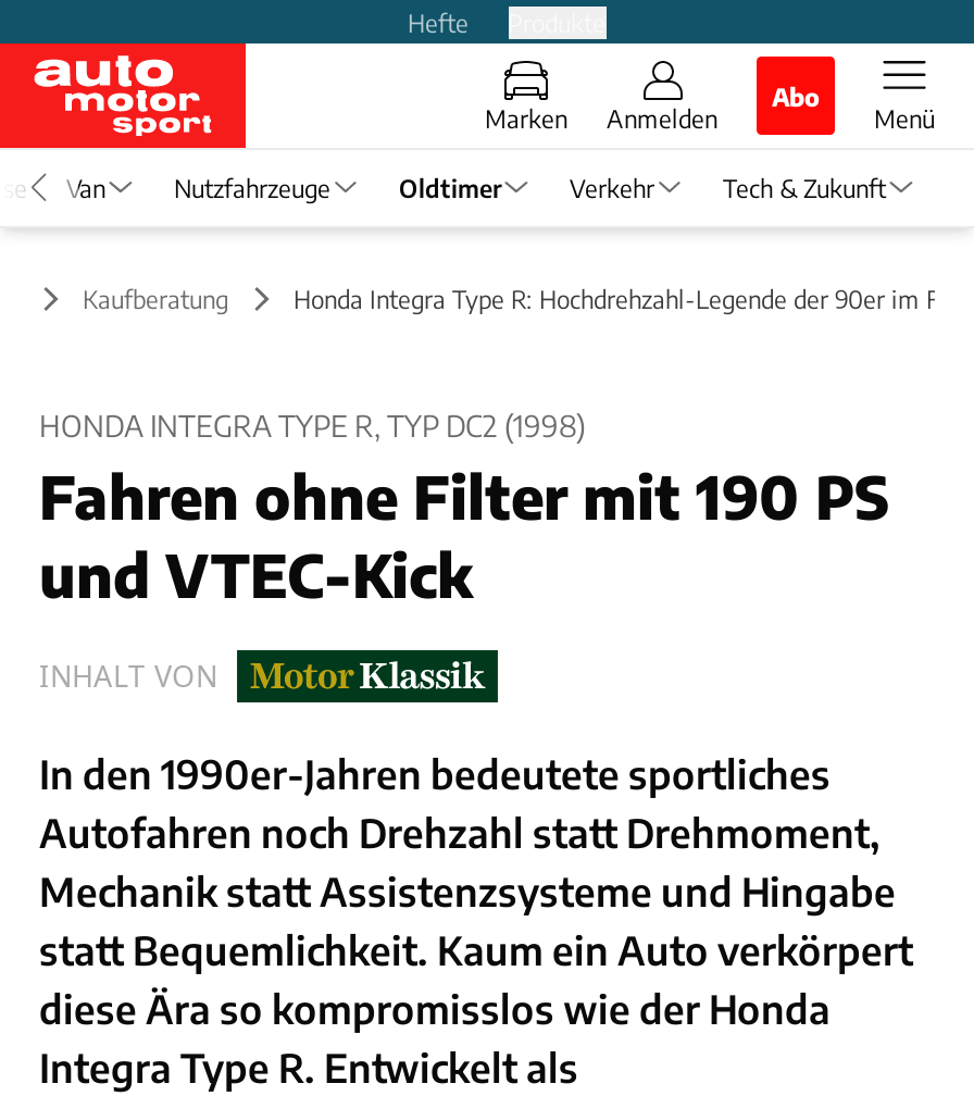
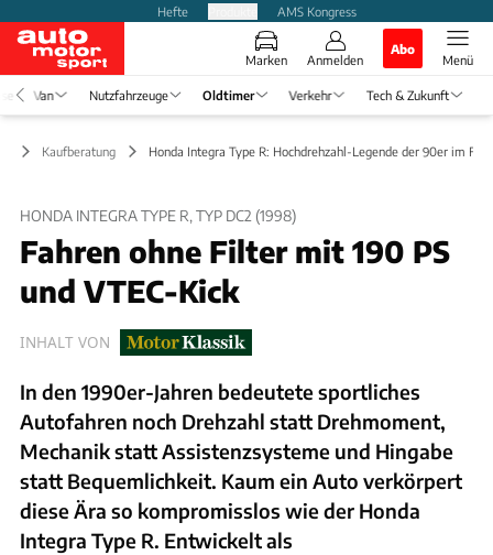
+ AMS Kongress
